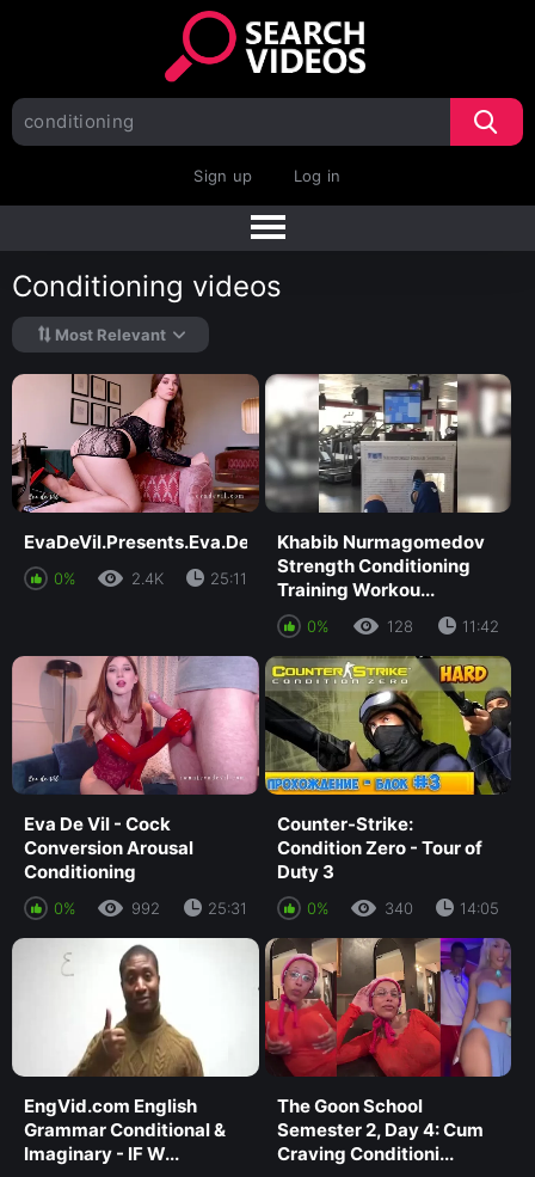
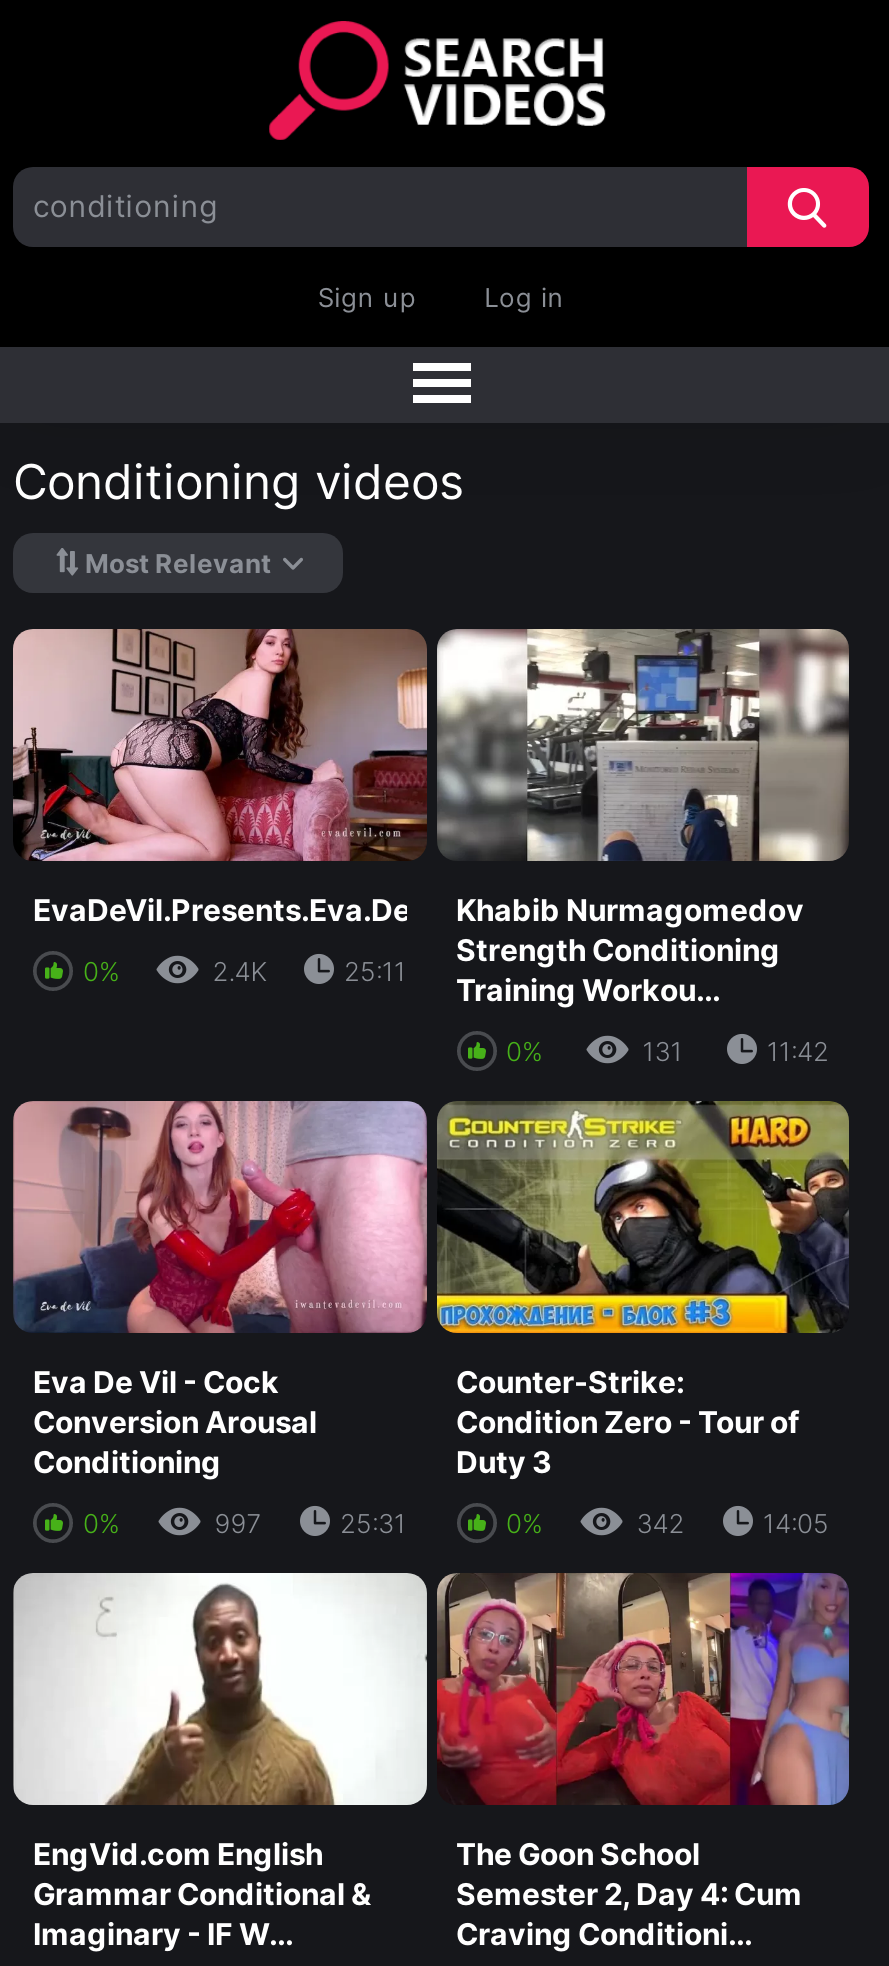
- 128
+ 131

- 992
+ 997

- 340
+ 342
